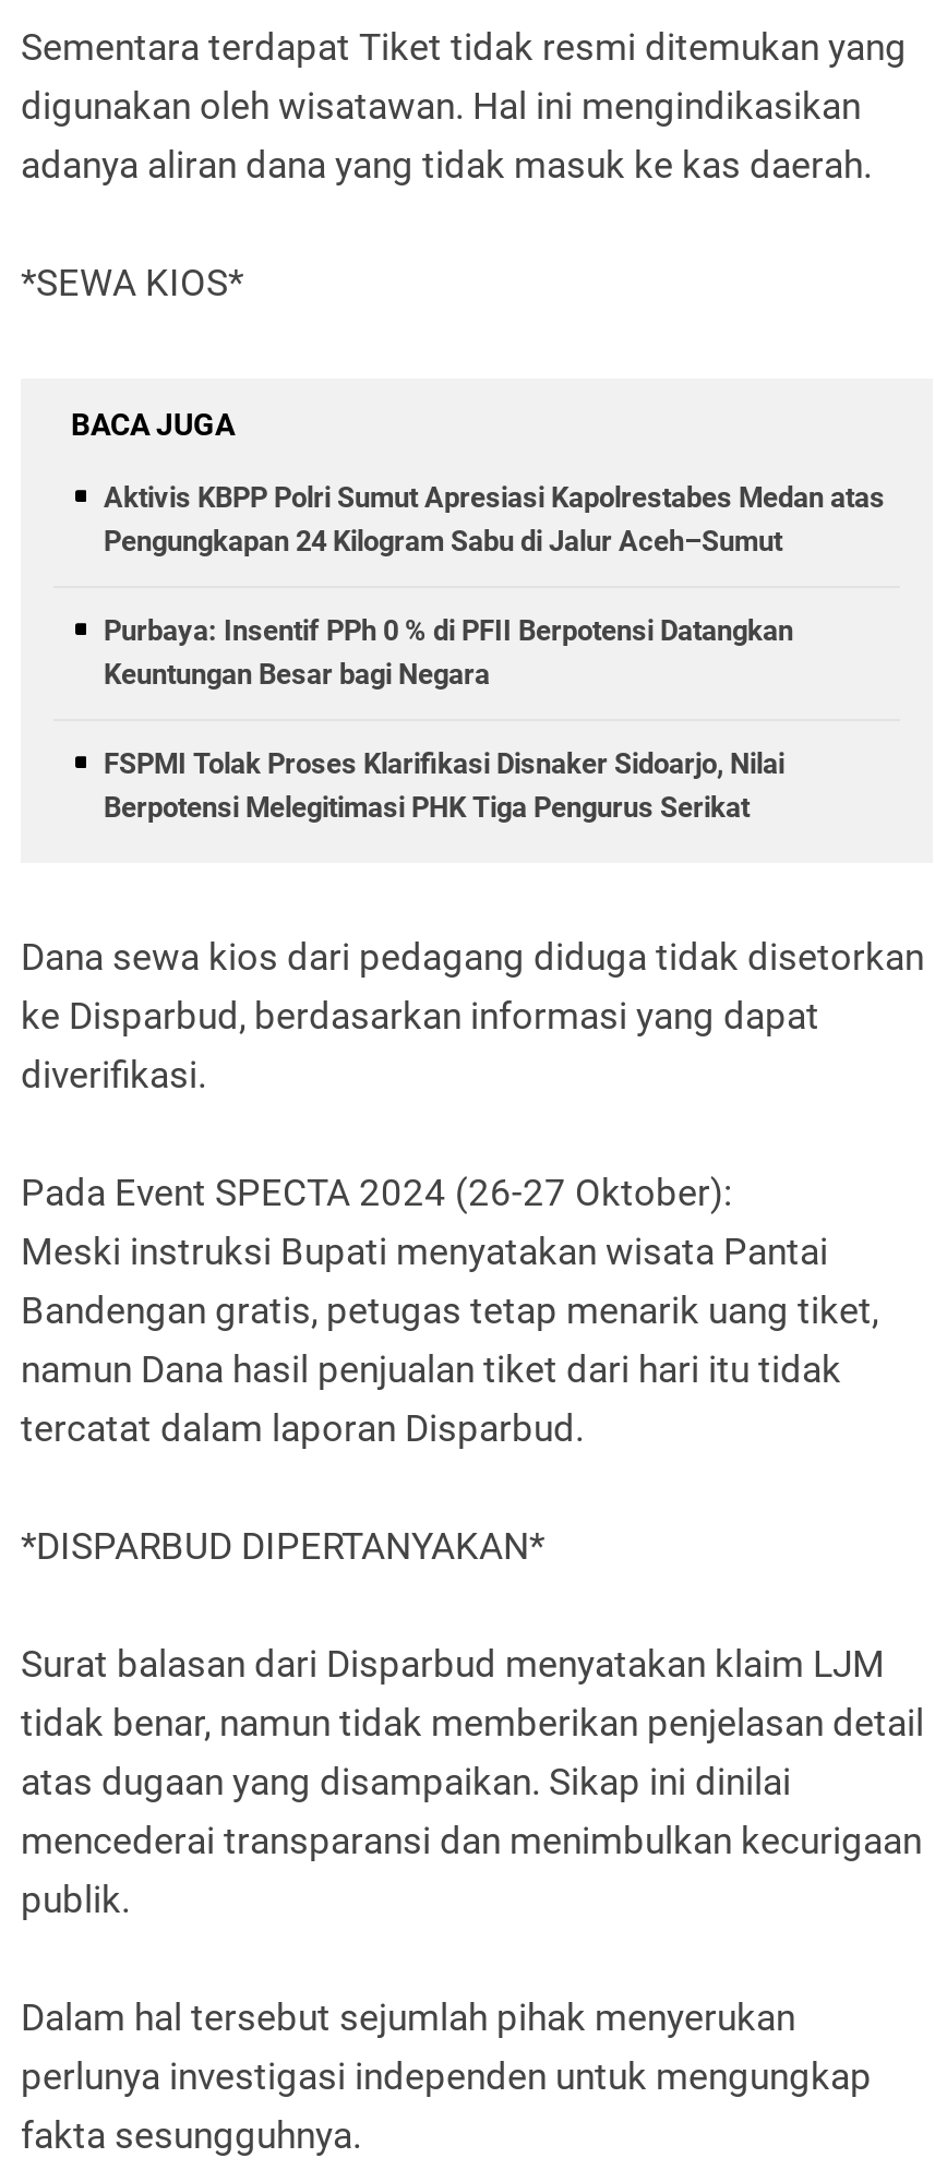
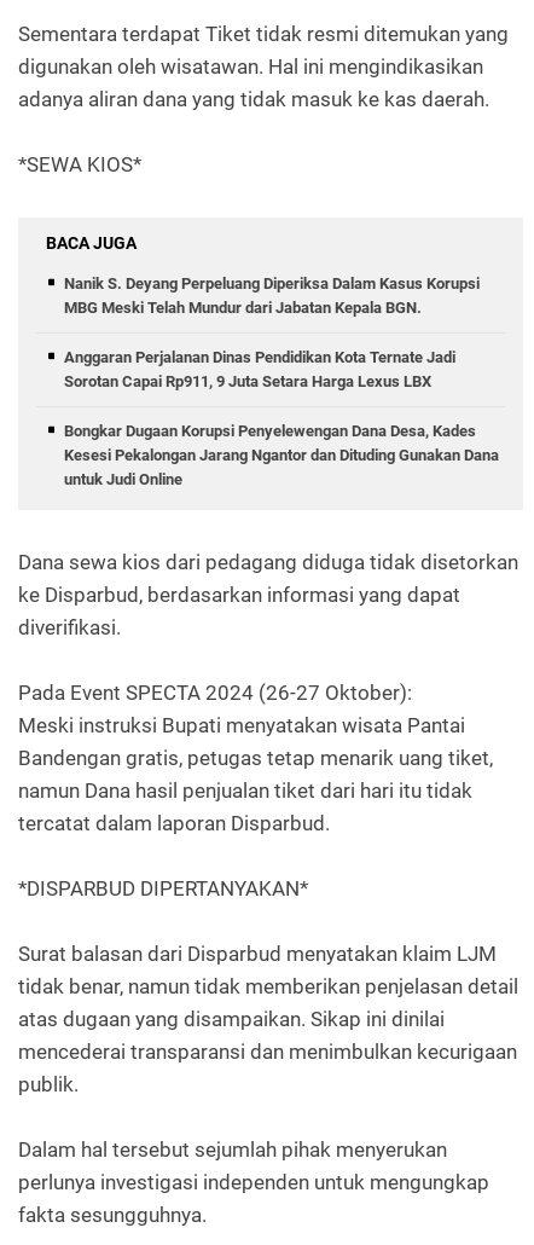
- Aktivis KBPP Polri Sumut Apresiasi Kapolrestabes Medan atas
- Pengungkapan 24 Kilogram Sabu di Jalur Aceh–Sumut
+ Nanik S. Deyang Perpeluang Diperiksa Dalam Kasus Korupsi
+ MBG Meski Telah Mundur dari Jabatan Kepala BGN.

- Purbaya: Insentif PPh 0 % di PFII Berpotensi Datangkan
- Keuntungan Besar bagi Negara
+ Anggaran Perjalanan Dinas Pendidikan Kota Ternate Jadi
+ Sorotan Capai Rp911, 9 Juta Setara Harga Lexus LBX

- FSPMI Tolak Proses Klarifikasi Disnaker Sidoarjo, Nilai
- Berpotensi Melegitimasi PHK Tiga Pengurus Serikat
+ Bongkar Dugaan Korupsi Penyelewengan Dana Desa, Kades
+ Kesesi Pekalongan Jarang Ngantor dan Dituding Gunakan Dana
+ untuk Judi Online
